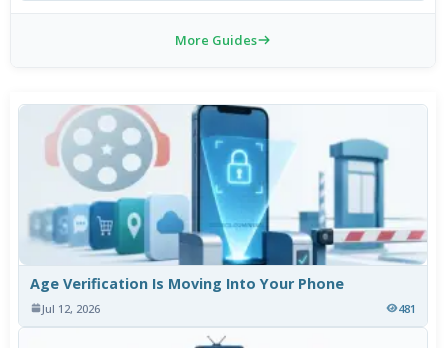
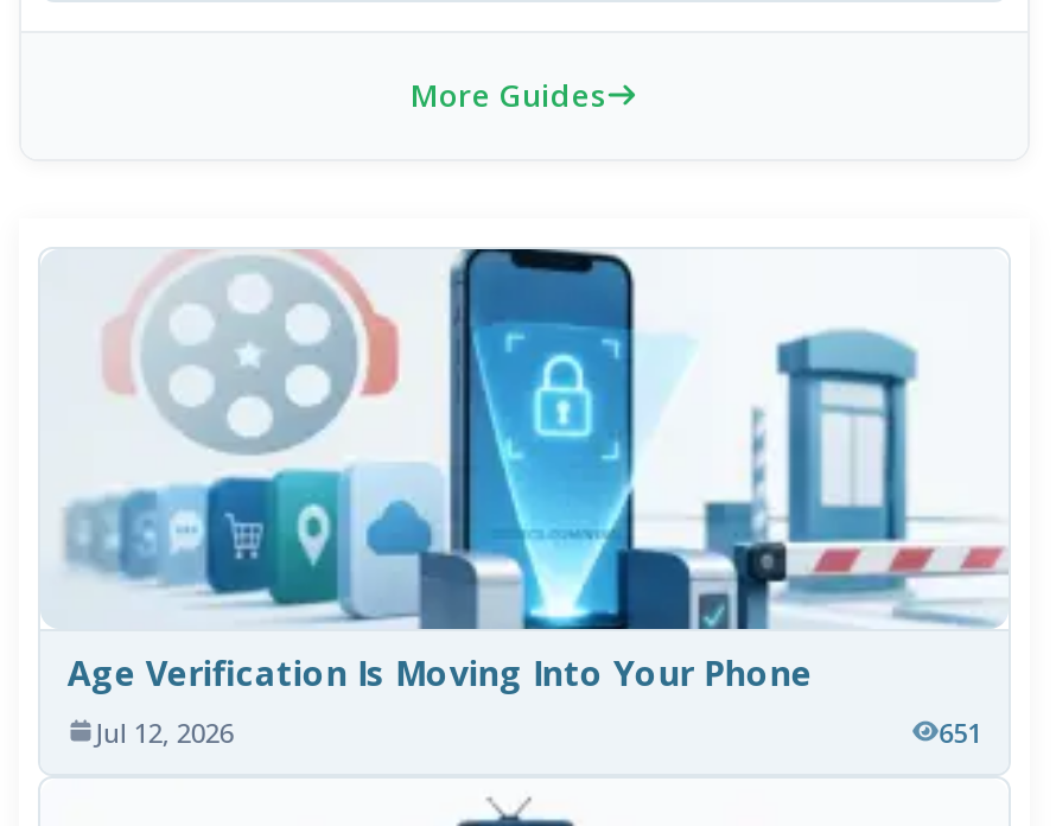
- 481
+ 651
